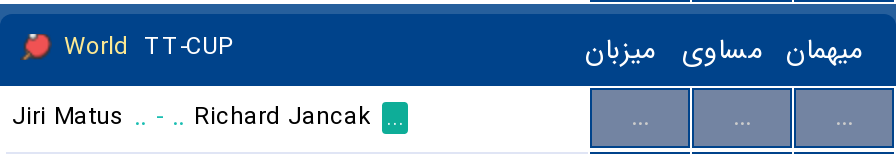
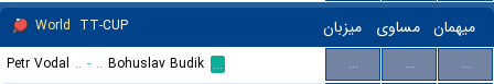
- Jiri Matus .. - .. Richard Jancak ...
+ Petr Vodal .. - .. Bohuslav Budik ...
